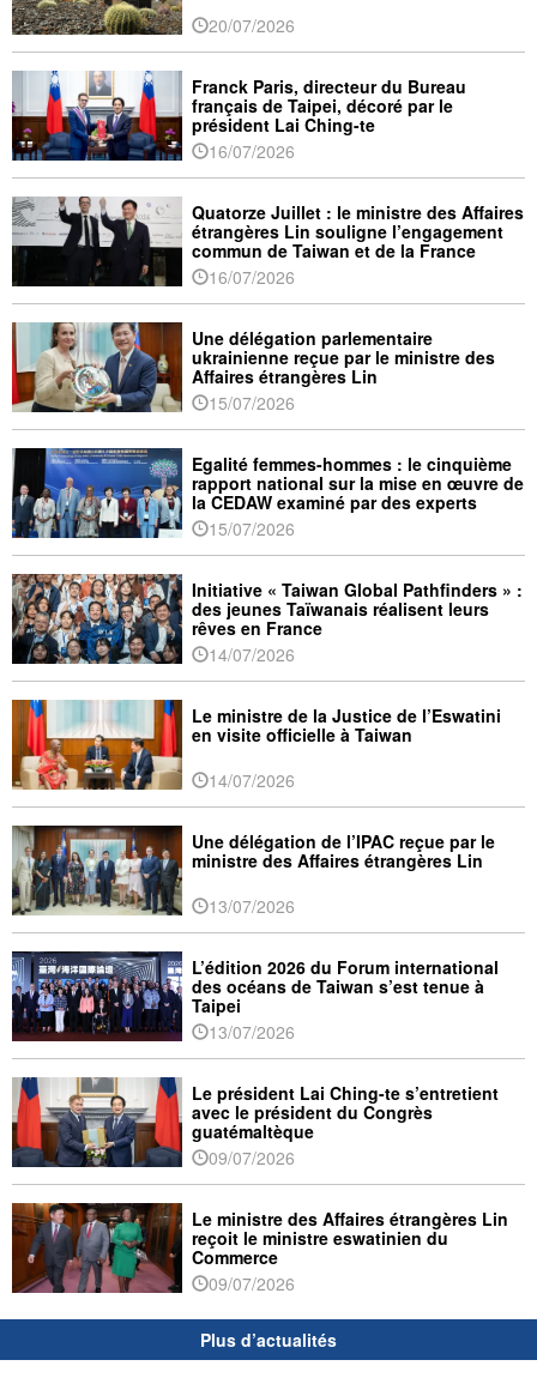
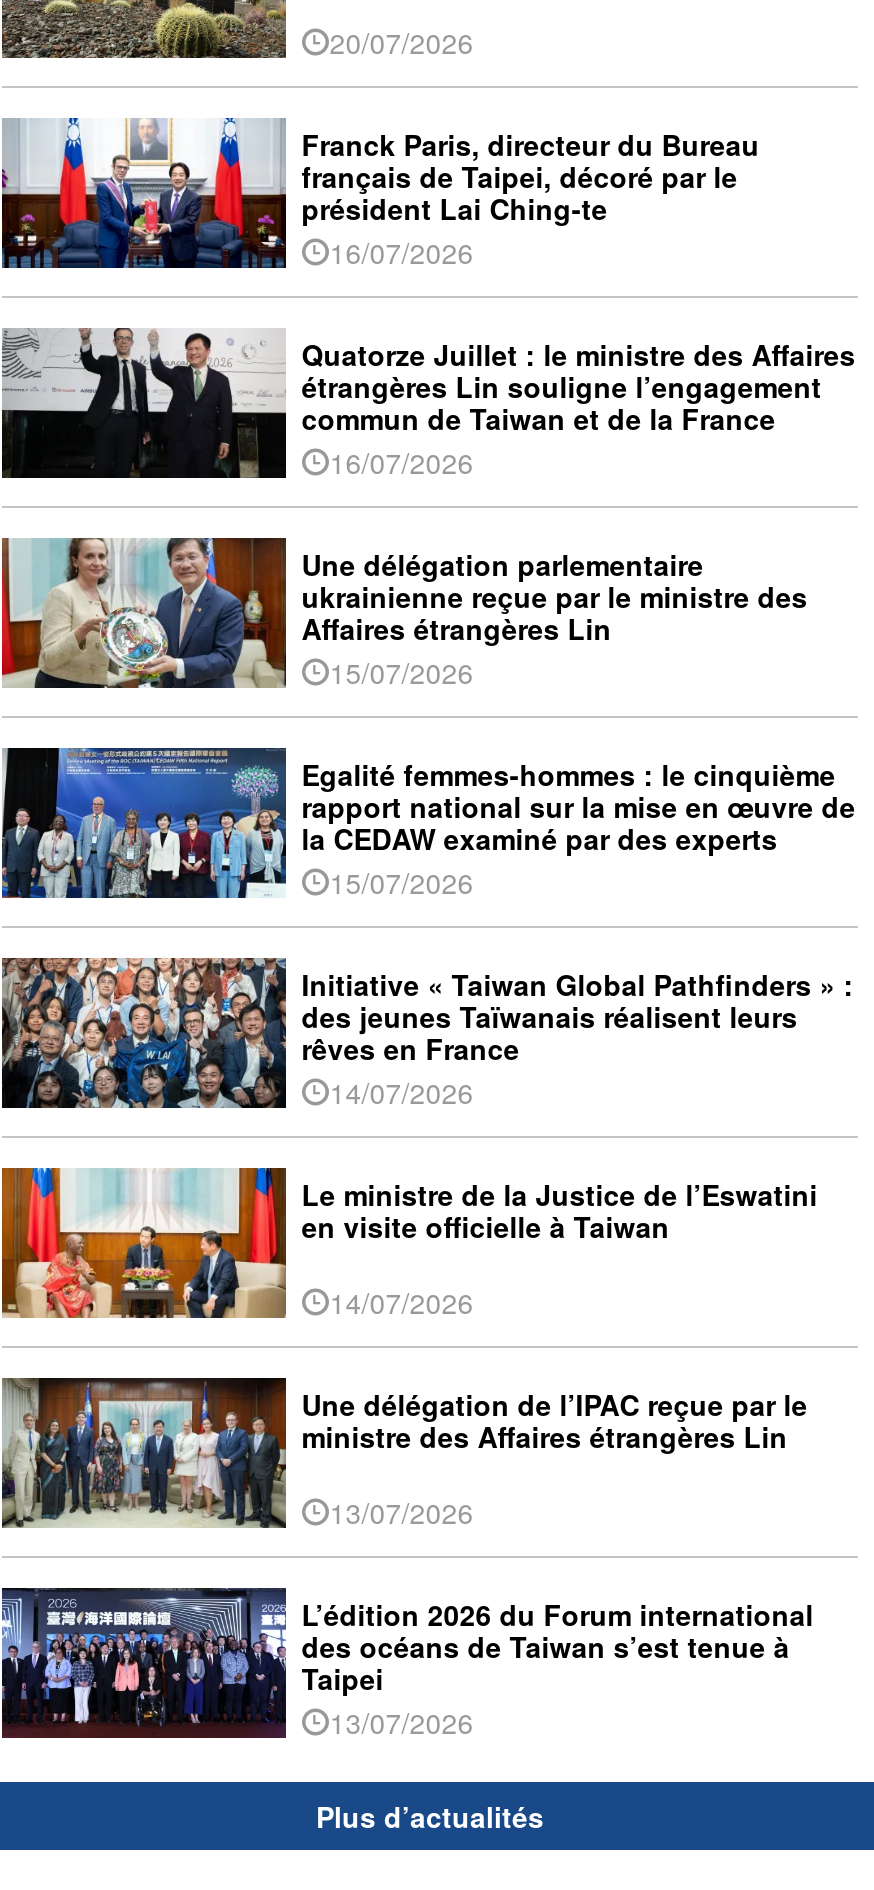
- [image]
- Le président Lai Ching-te s’entretient
- avec le président du Congrès
- guatémaltèque
- 09/07/2026
- Le ministre des Affaires étrangères Lin
- reçoit le ministre eswatinien du
- Commerce
- 09/07/2026

- [image]
